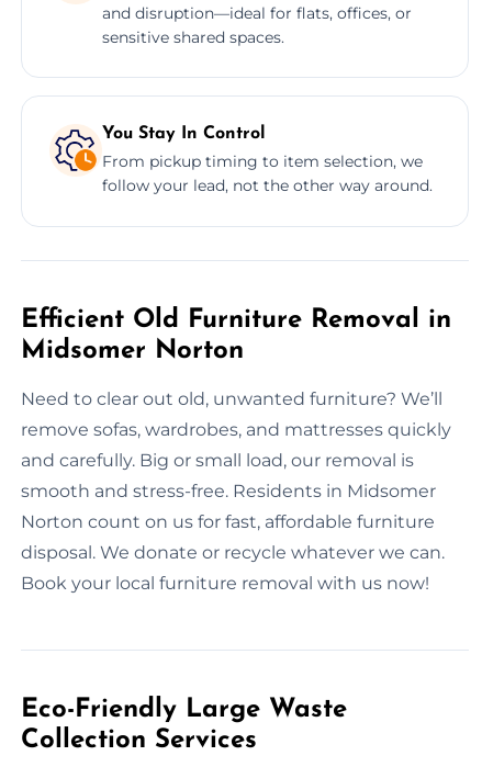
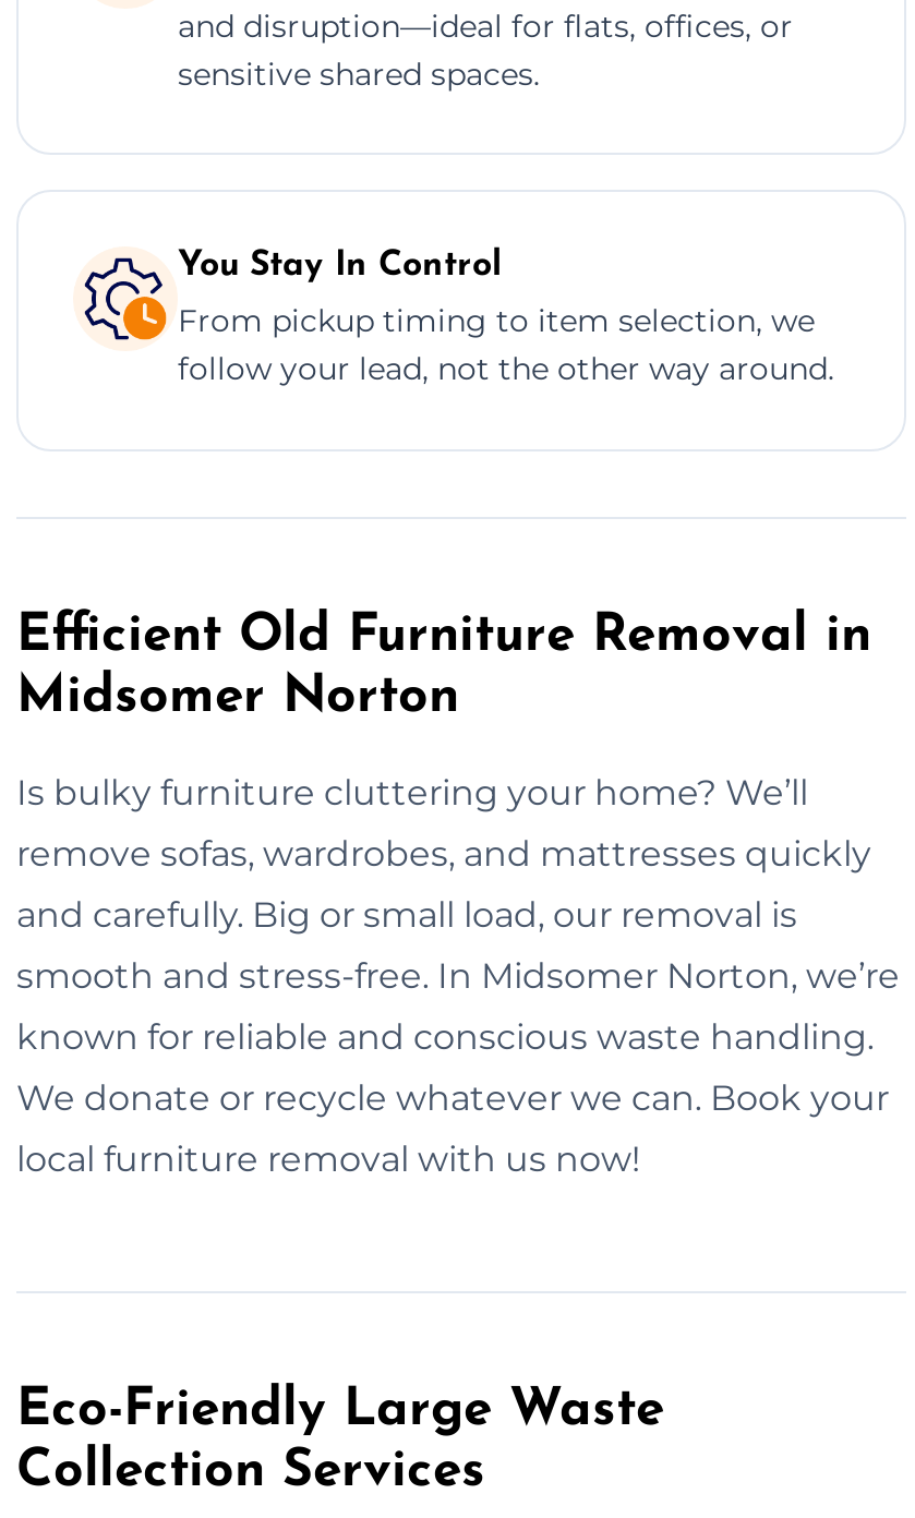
- Need to clear out old, unwanted furniture? We’ll
+ Is bulky furniture cluttering your home? We’ll

- smooth and stress-free. Residents in Midsomer
+ smooth and stress-free. In Midsomer Norton, we’re

- Norton count on us for fast, affordable furniture
+ known for reliable and conscious waste handling.

- disposal. We donate or recycle whatever we can.
+ We donate or recycle whatever we can. Book your

- Book your local furniture removal with us now!
+ local furniture removal with us now!
